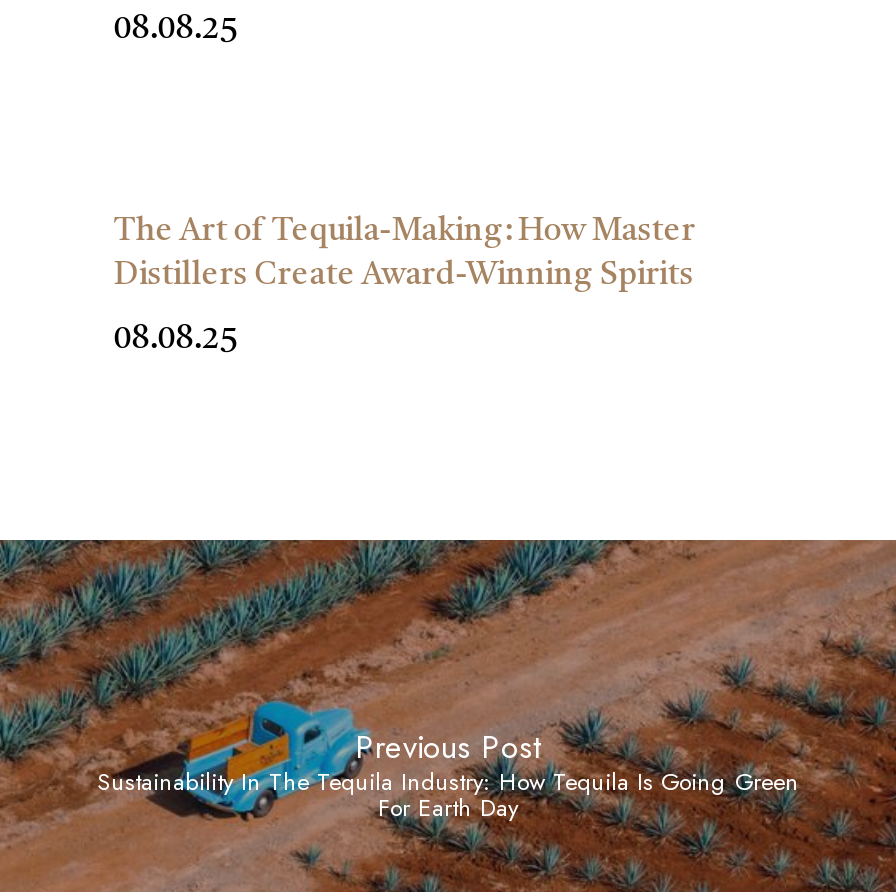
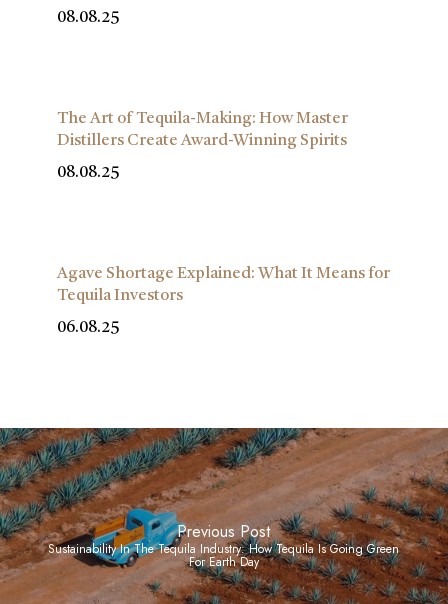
+ Agave Shortage Explained: What It Means for
+ Tequila Investors
+ 06.08.25
